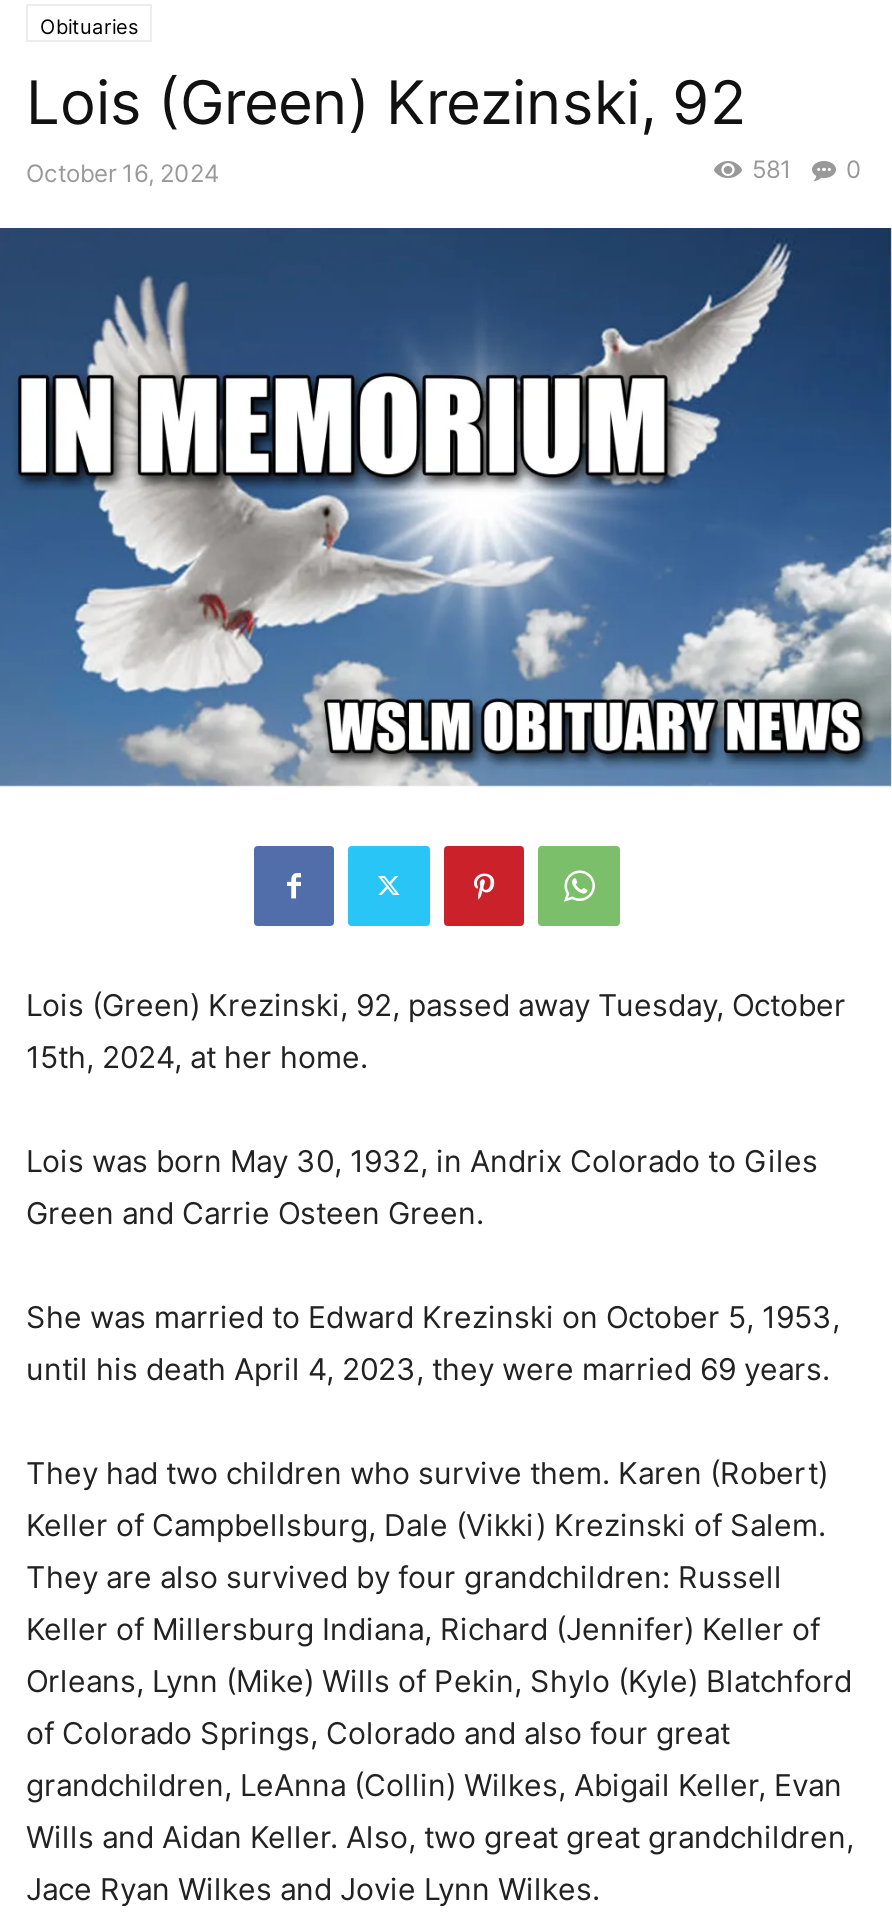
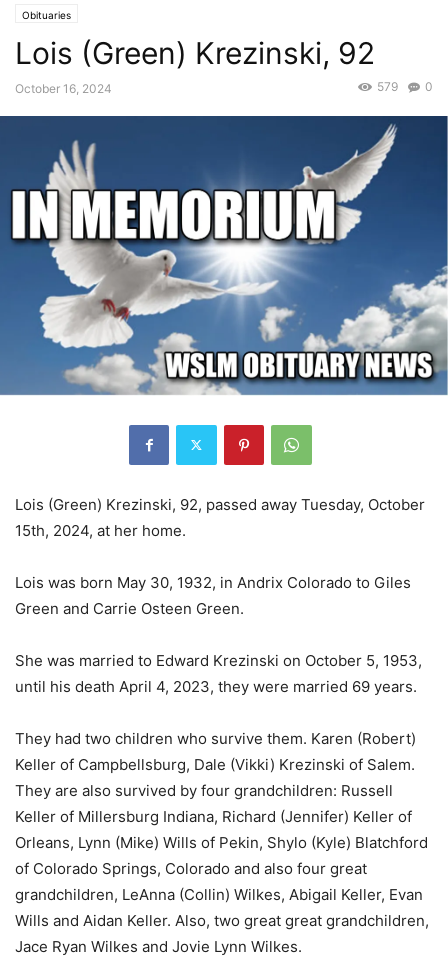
- 581 0
+ 579 0
